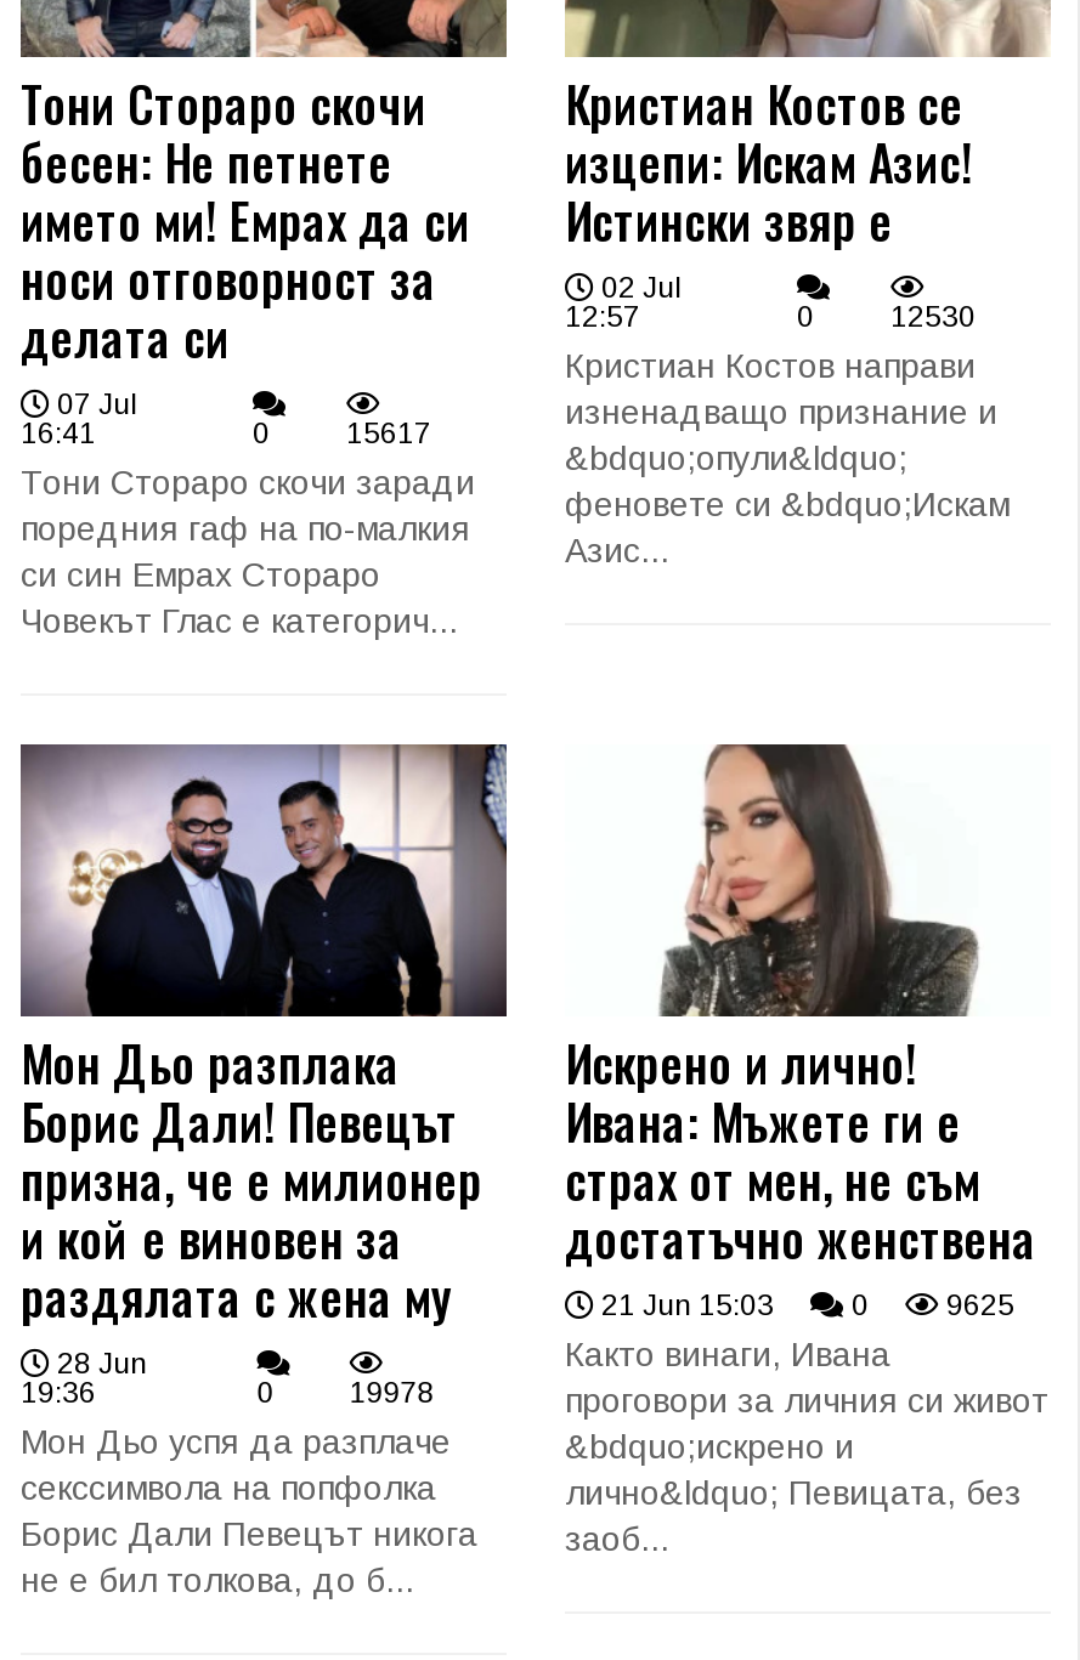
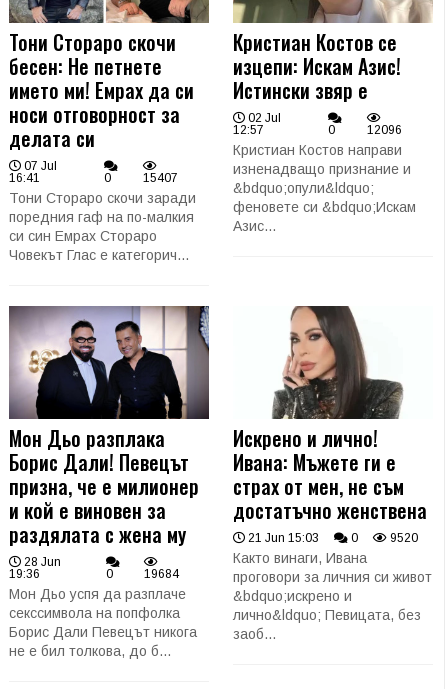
- 12530
+ 12096

- 15617
+ 15407

- 9625
+ 9520

- 19978
+ 19684
